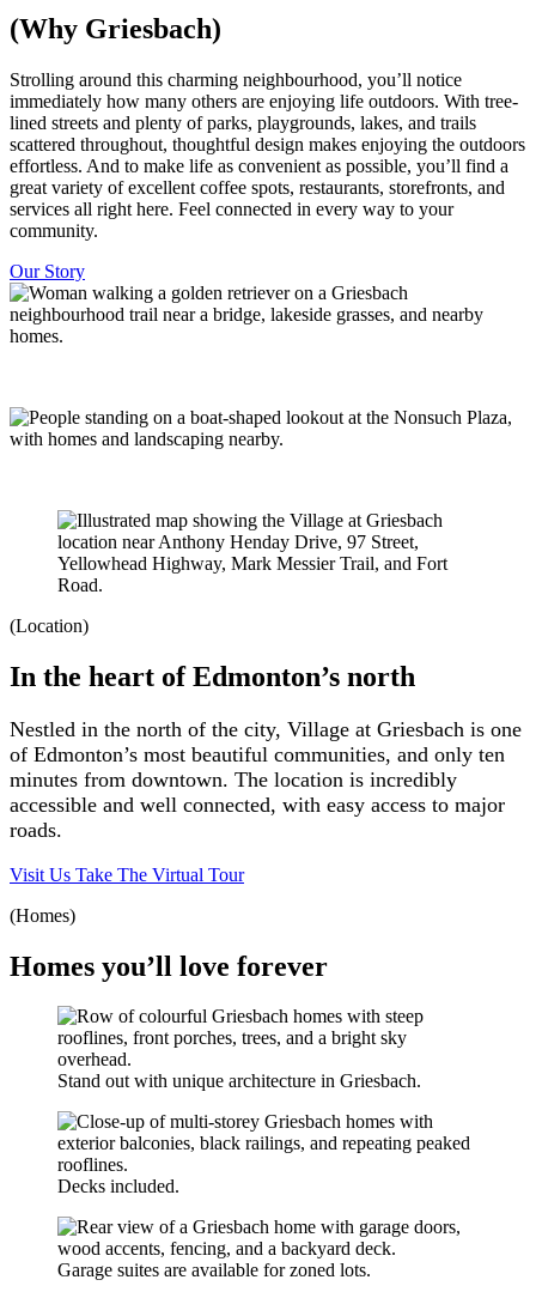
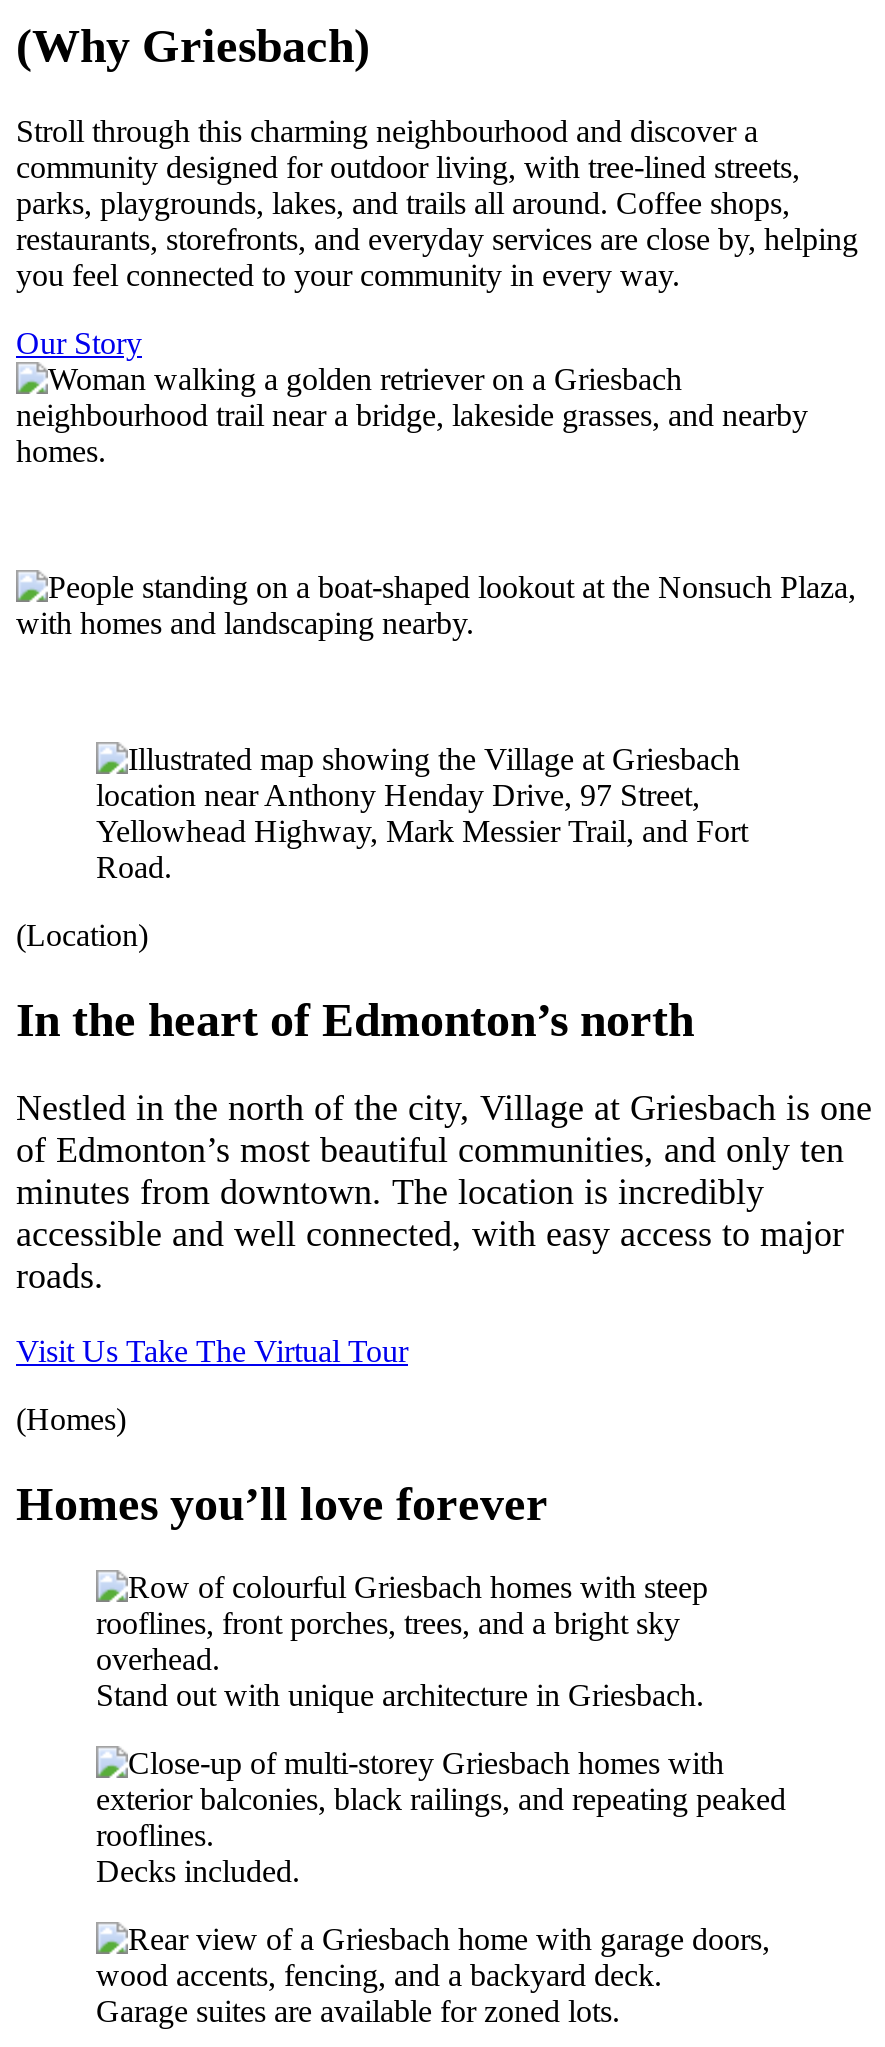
- Strolling around this charming neighbourhood, you’ll notice
- immediately how many others are enjoying life outdoors. With tree-
- lined streets and plenty of parks, playgrounds, lakes, and trails
- scattered throughout, thoughtful design makes enjoying the outdoors
- effortless. And to make life as convenient as possible, you’ll find a
- great variety of excellent coffee spots, restaurants, storefronts, and
- services all right here. Feel connected in every way to your
- community.
+ Stroll through this charming neighbourhood and discover a
+ community designed for outdoor living, with tree-lined streets,
+ parks, playgrounds, lakes, and trails all around. Coffee shops,
+ restaurants, storefronts, and everyday services are close by, helping
+ you feel connected to your community in every way.
